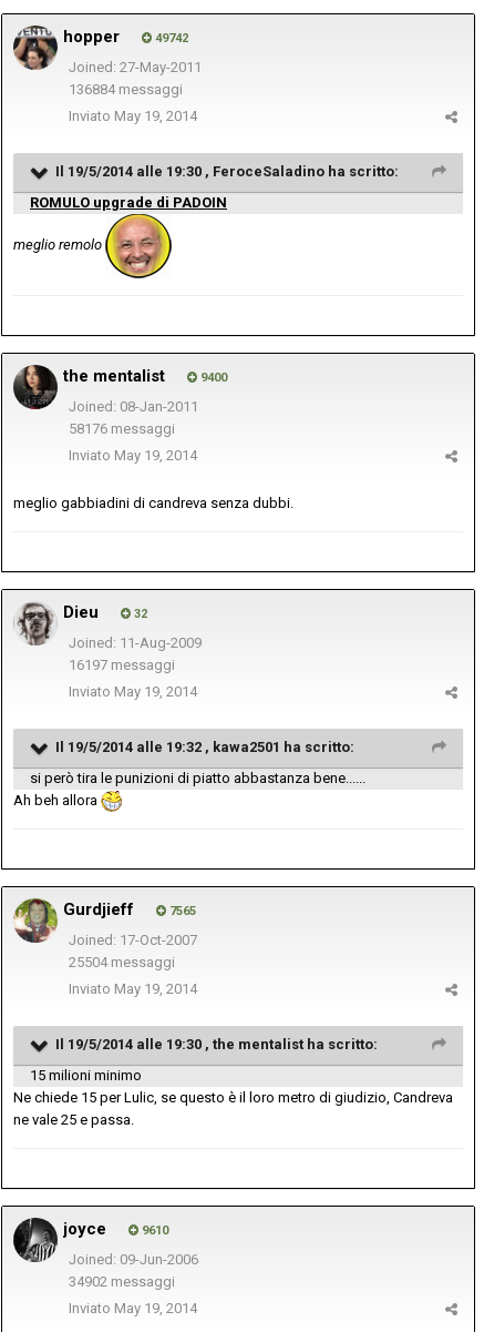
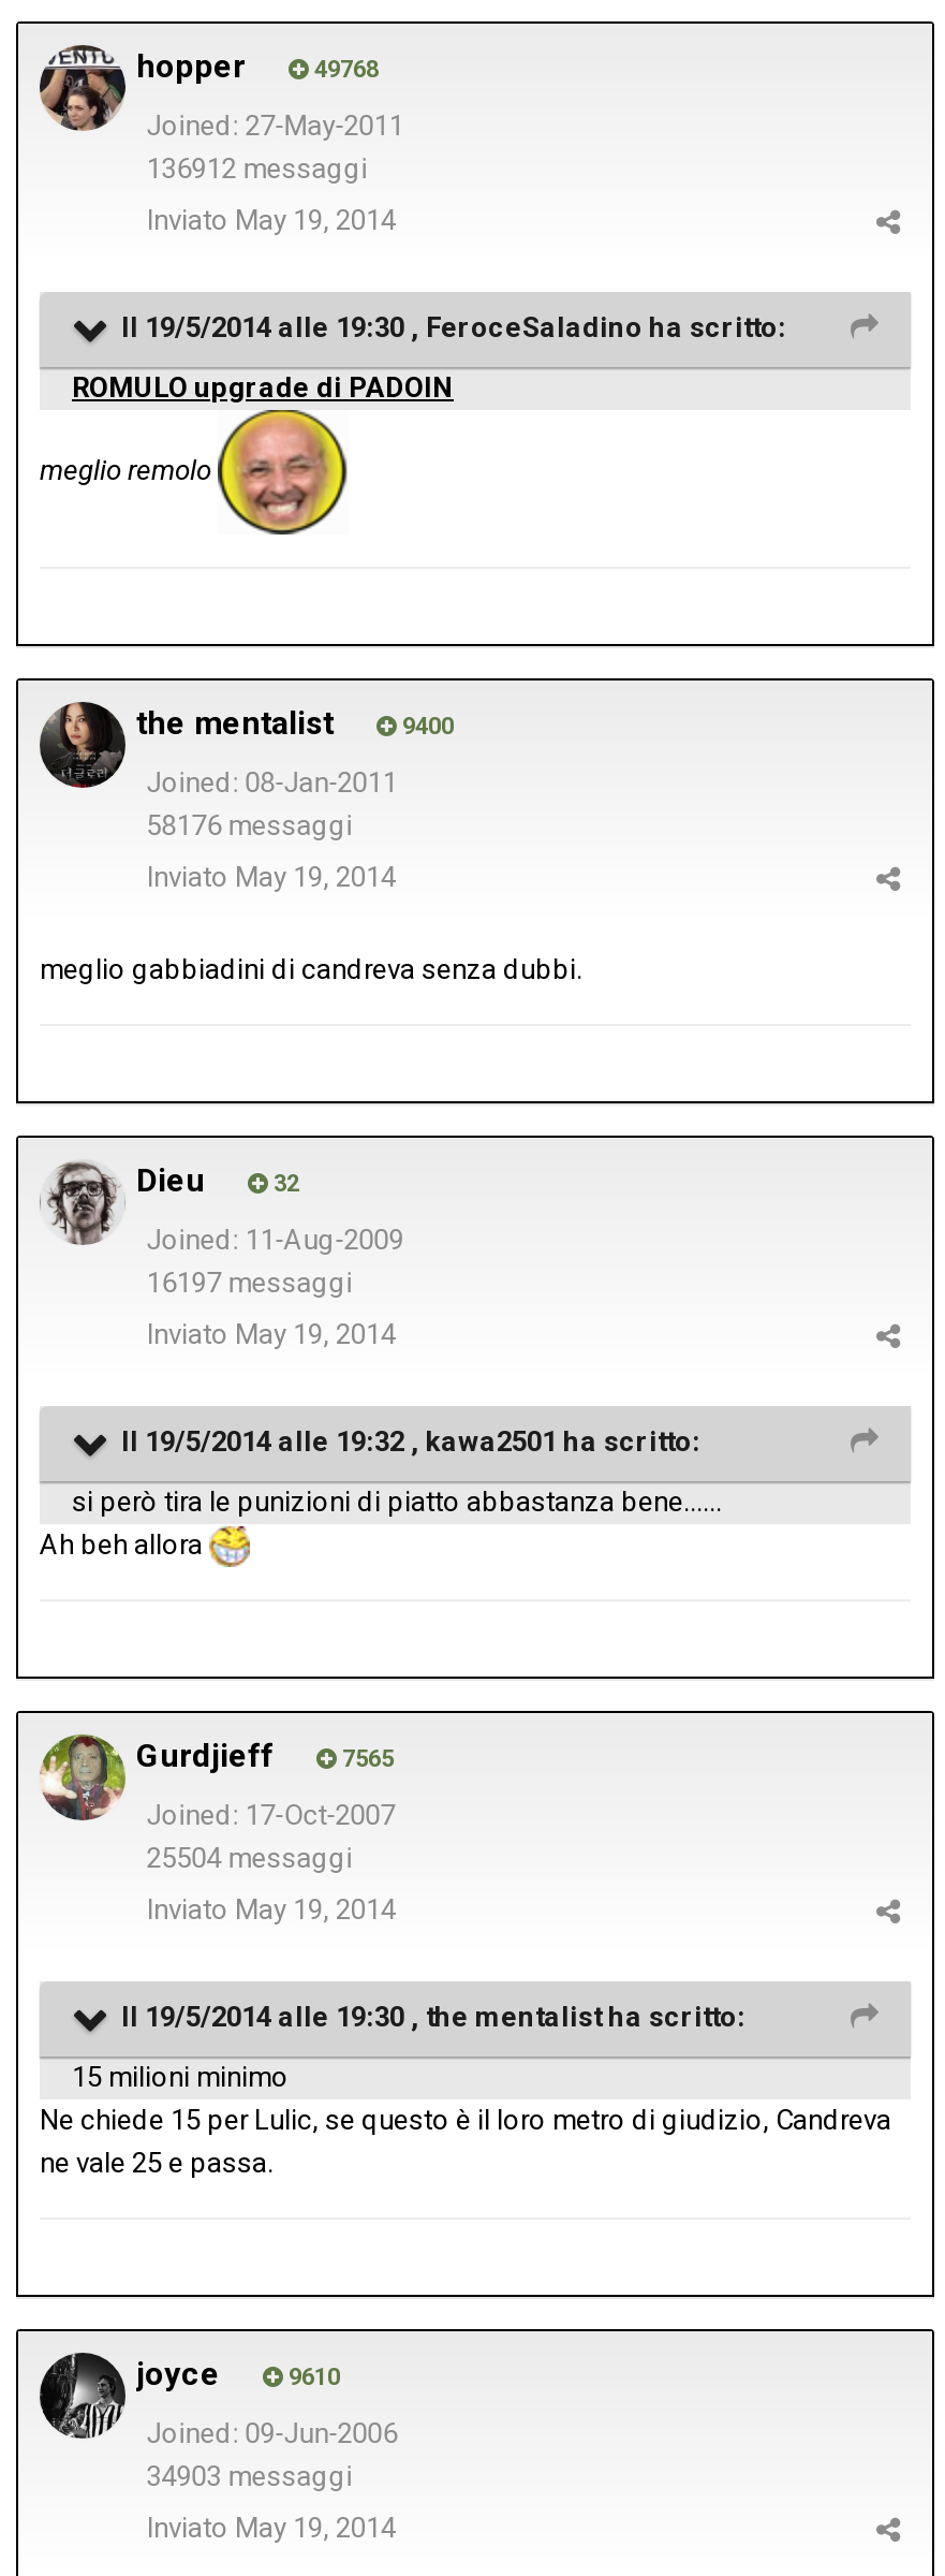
- 49742
+ 49768

- 136884 messaggi
+ 136912 messaggi

- 34902 messaggi
+ 34903 messaggi
